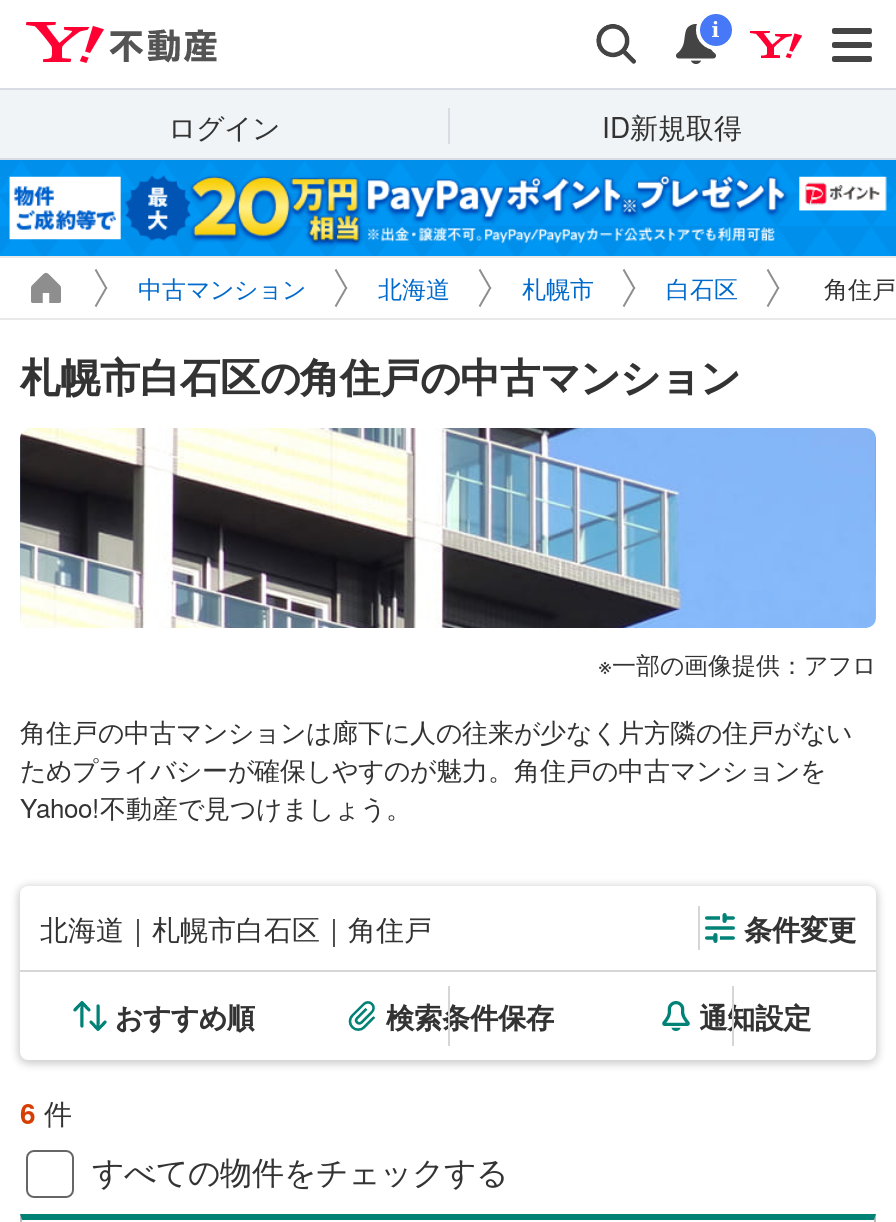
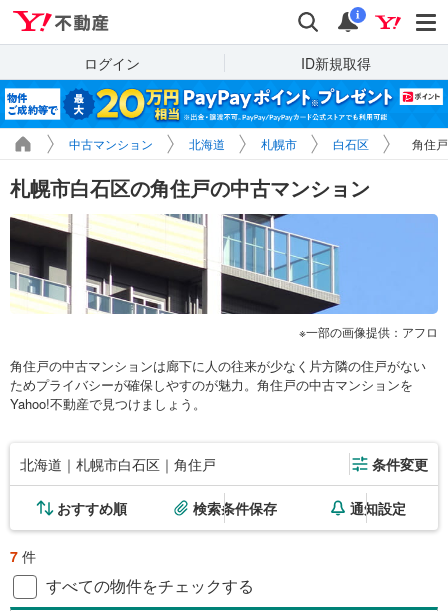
- 6件
+ 7件
